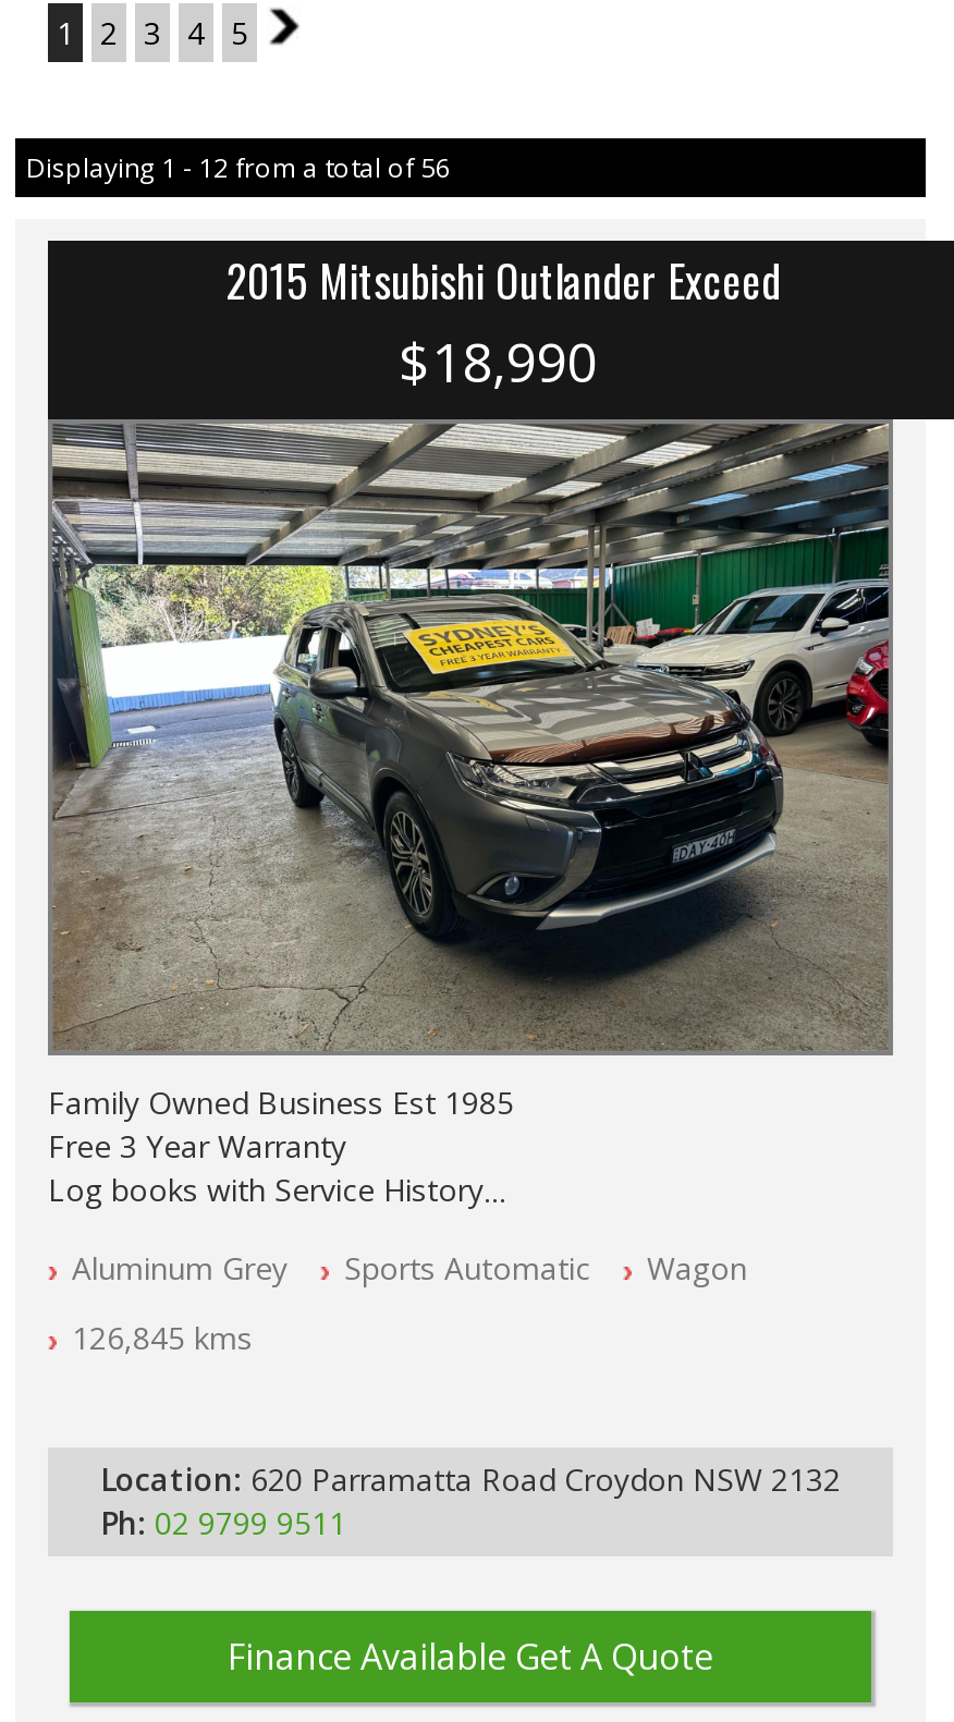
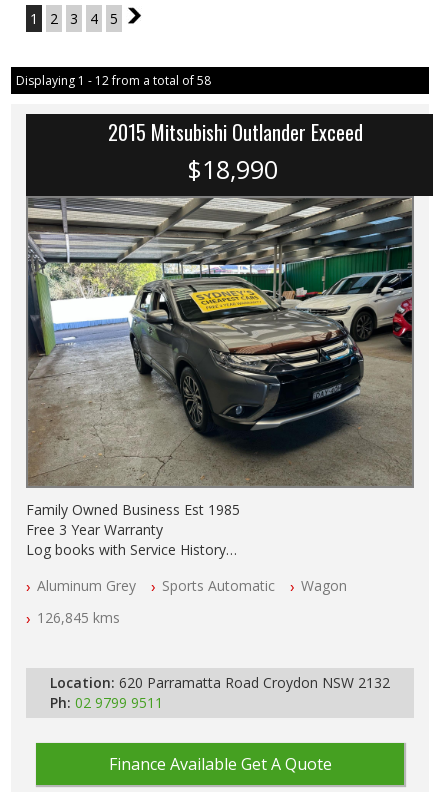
- Displaying 1 - 12 from a total of 56
+ Displaying 1 - 12 from a total of 58
